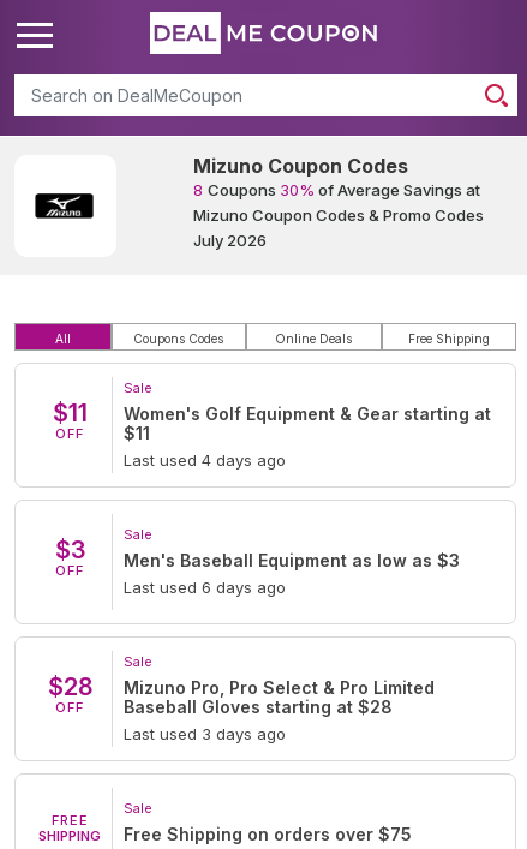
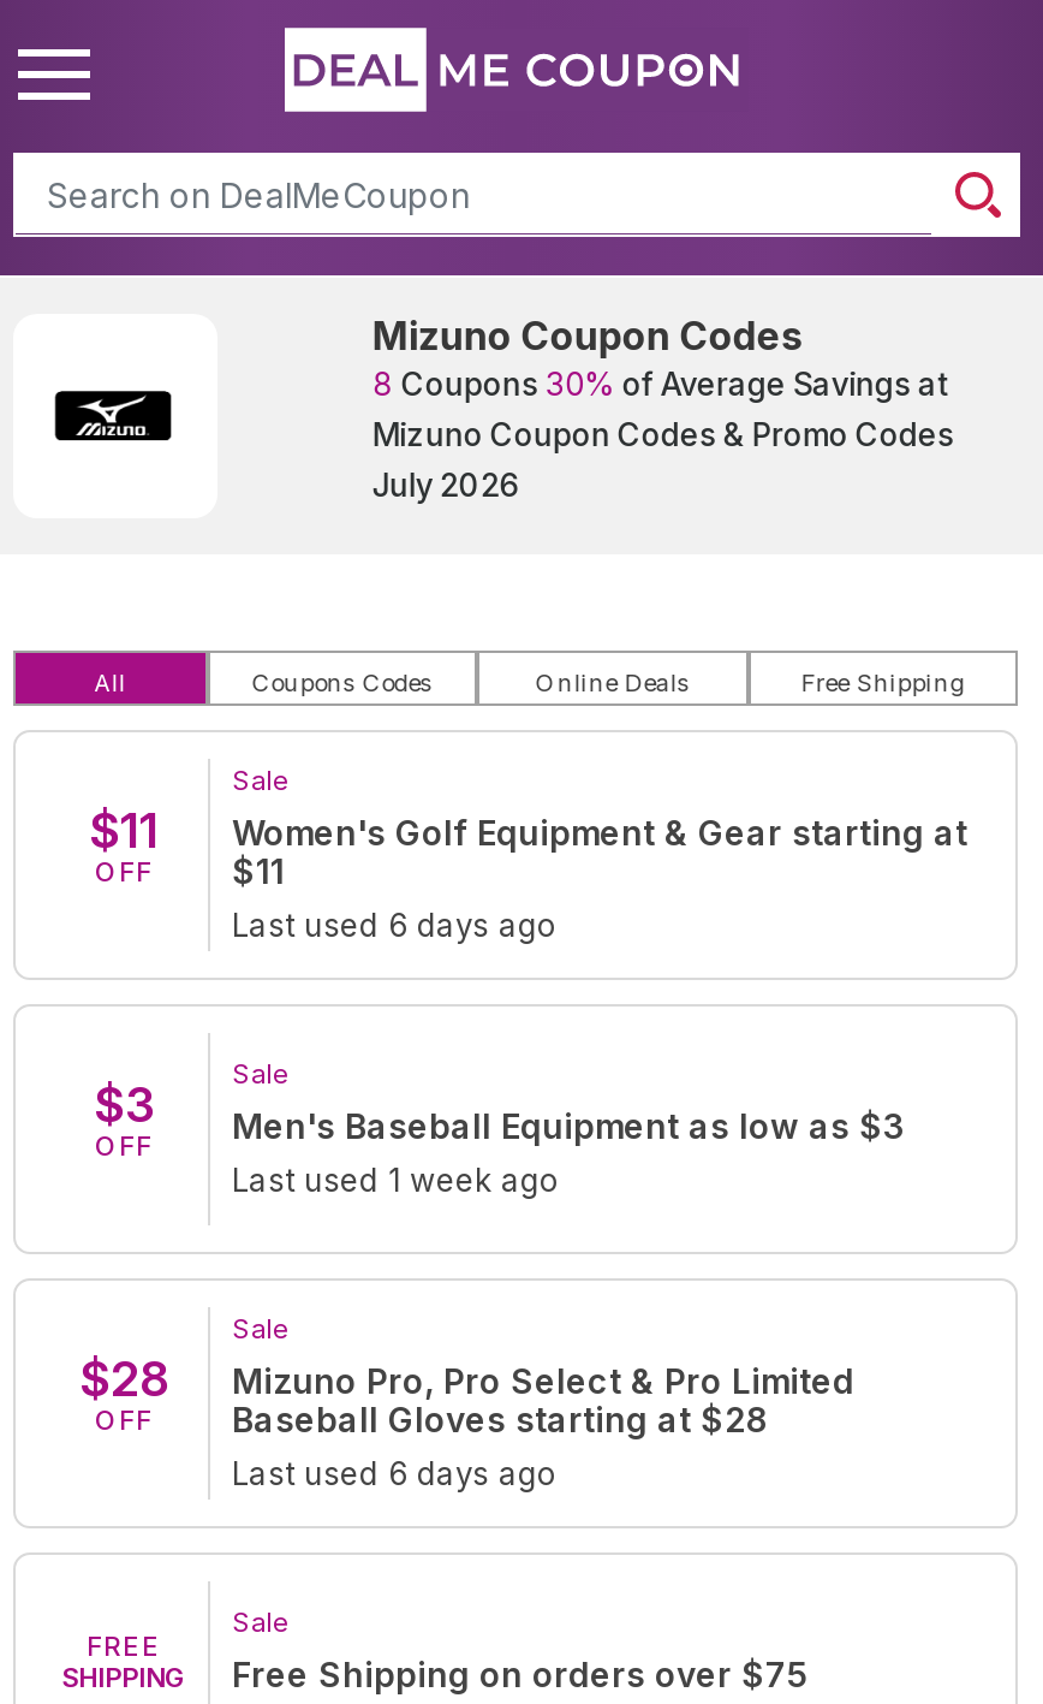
- Last used 4 days ago
+ Last used 6 days ago

- Last used 6 days ago
+ Last used 1 week ago

- Last used 3 days ago
+ Last used 6 days ago
